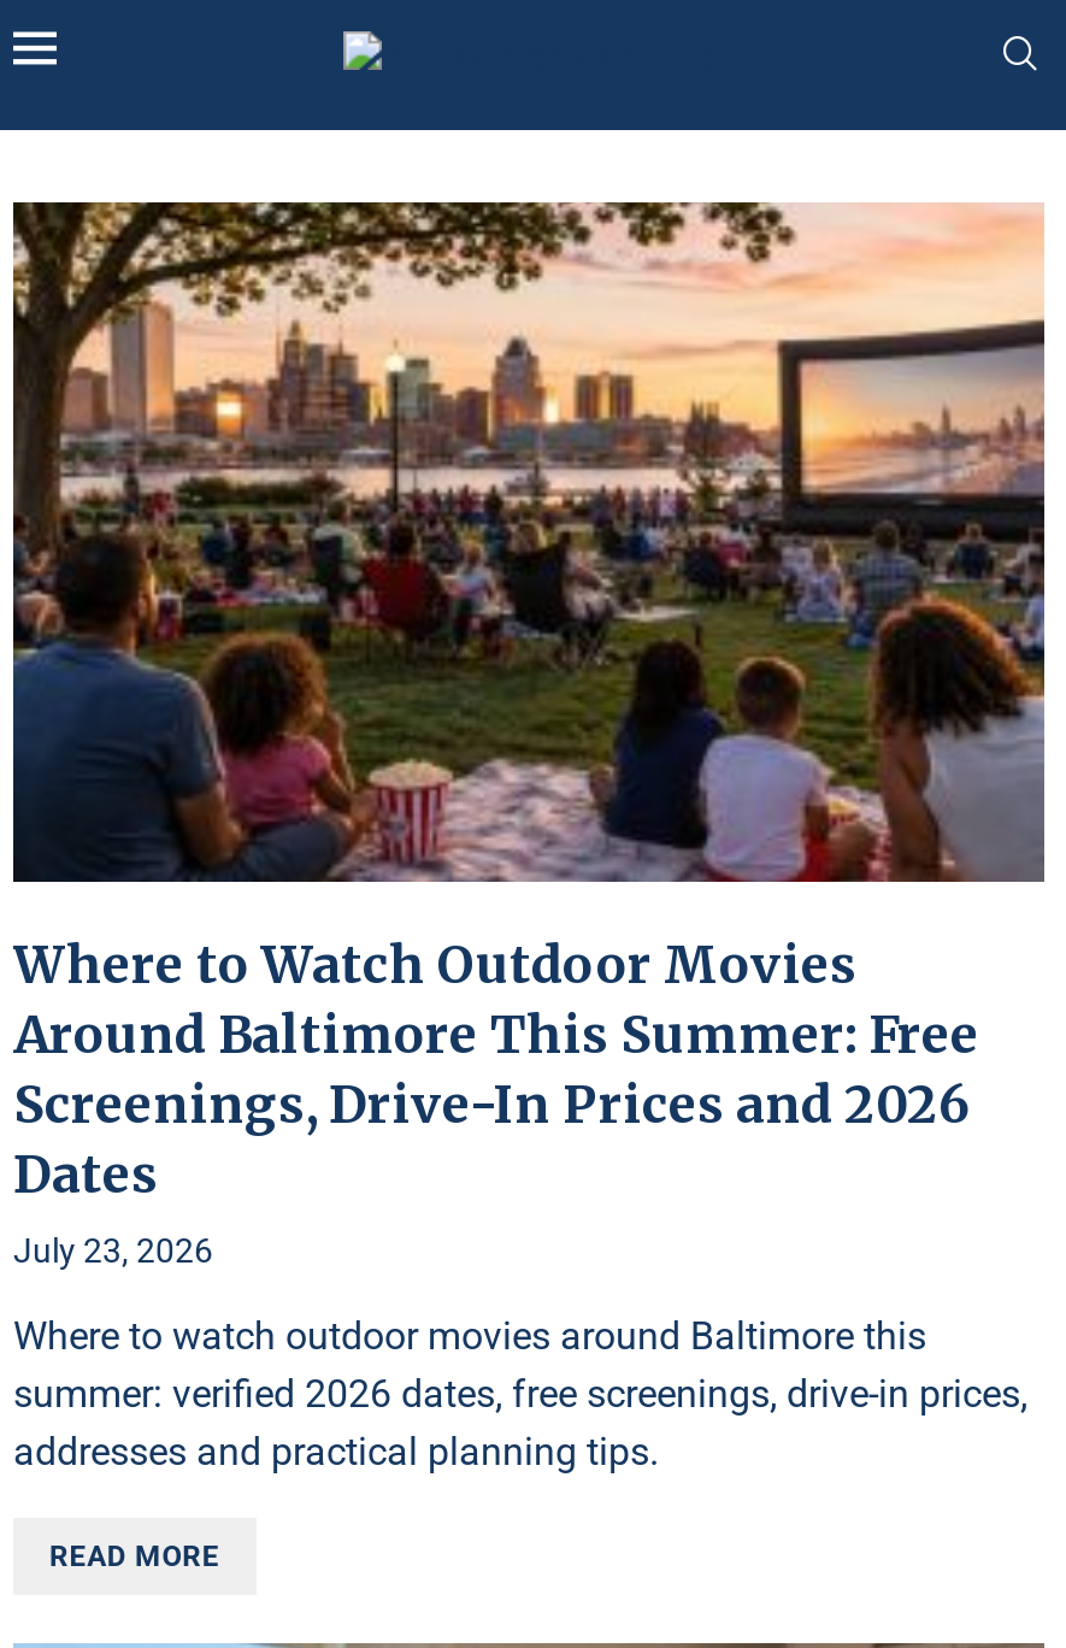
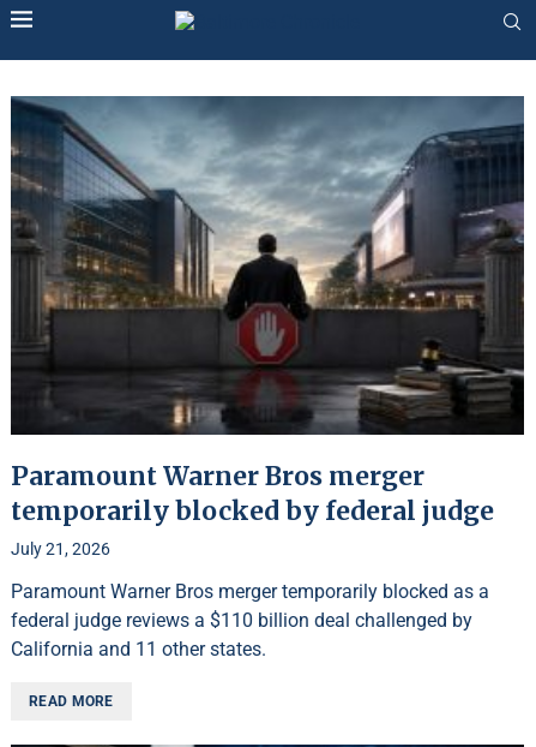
- [image]
- Where to Watch Outdoor Movies
- Around Baltimore This Summer: Free
- Screenings, Drive-In Prices and 2026
- Dates
- July 23, 2026
+ [image]
+ Paramount Warner Bros merger
+ temporarily blocked by federal judge
+ July 21, 2026

- Where to watch outdoor movies around Baltimore this
- summer: verified 2026 dates, free screenings, drive-in prices,
- addresses and practical planning tips.
+ Paramount Warner Bros merger temporarily blocked as a
+ federal judge reviews a $110 billion deal challenged by
+ California and 11 other states.
